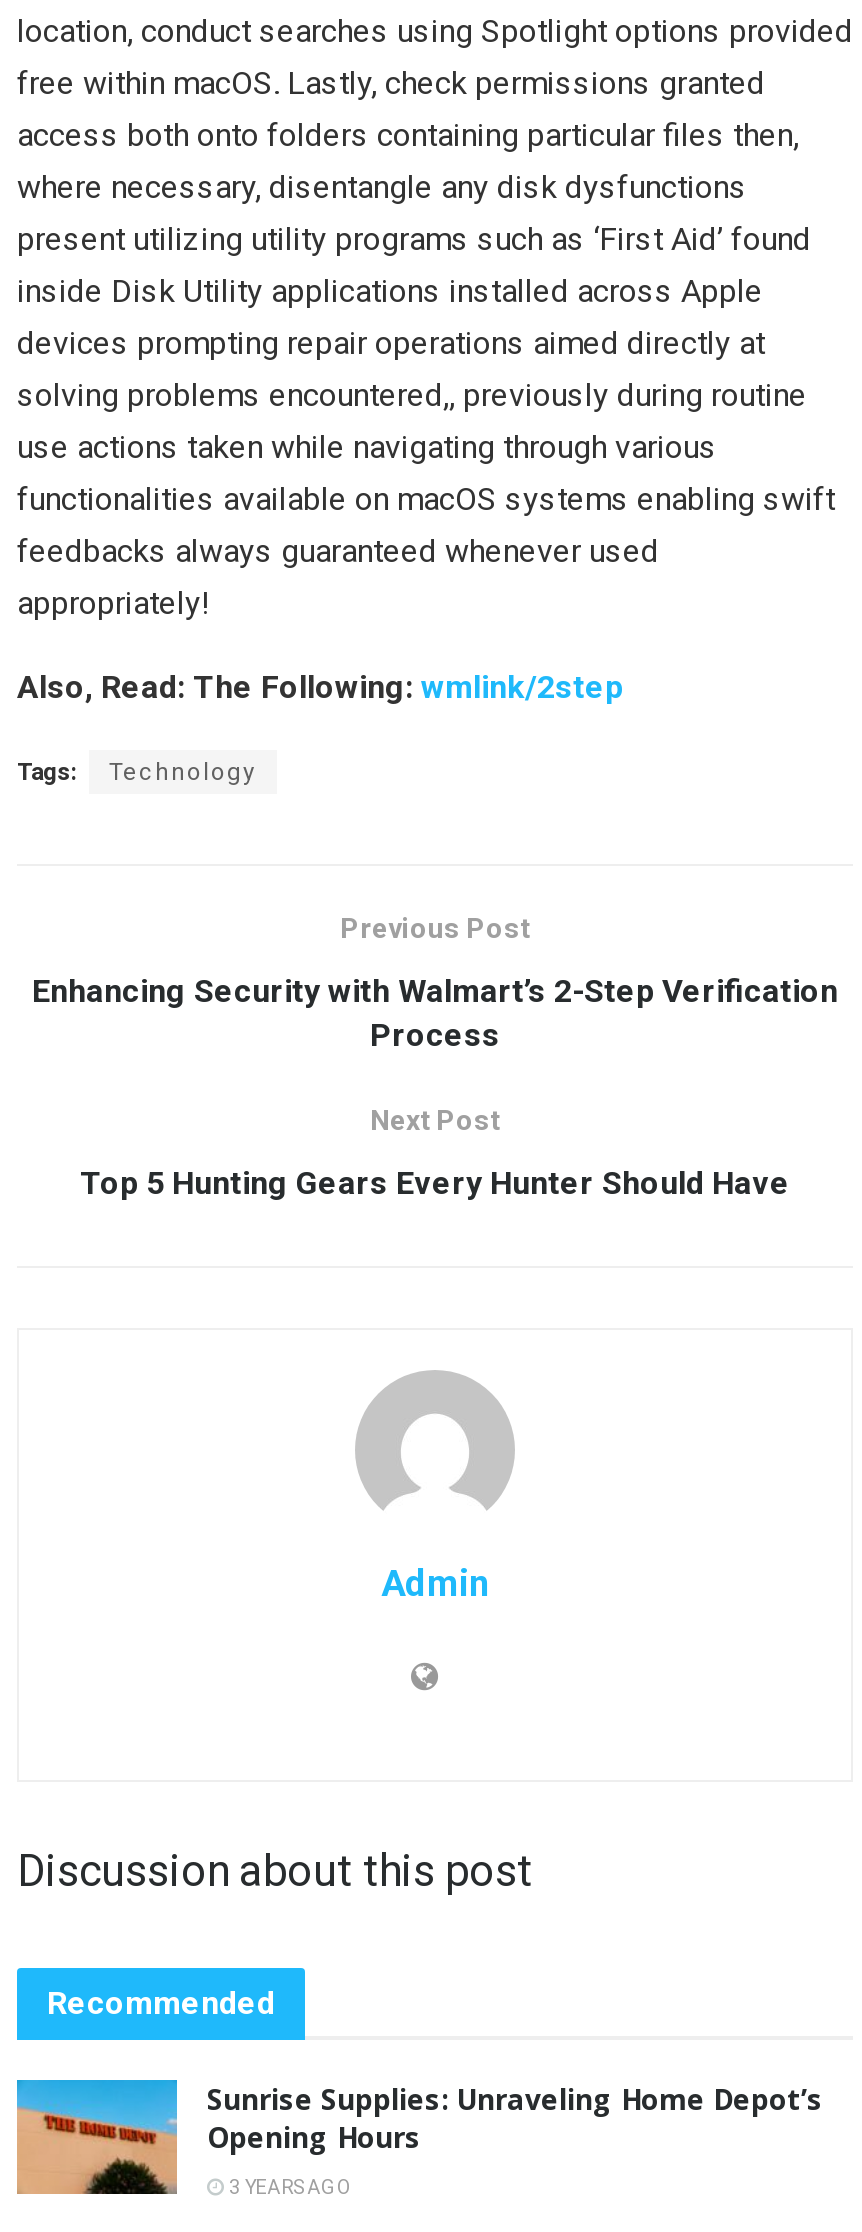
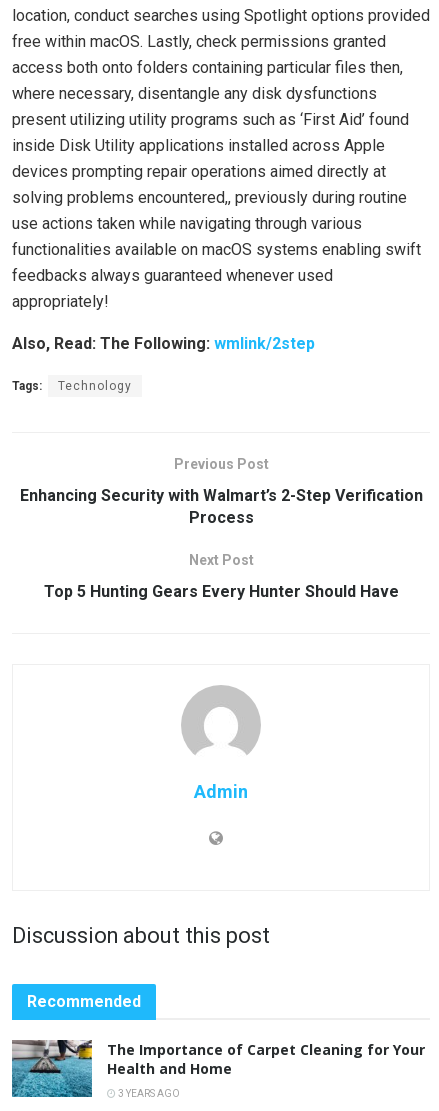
- [image]
- Sunrise Supplies: Unraveling Home Depot’s
- Opening Hours
+ [image]
+ The Importance of Carpet Cleaning for Your
+ Health and Home
